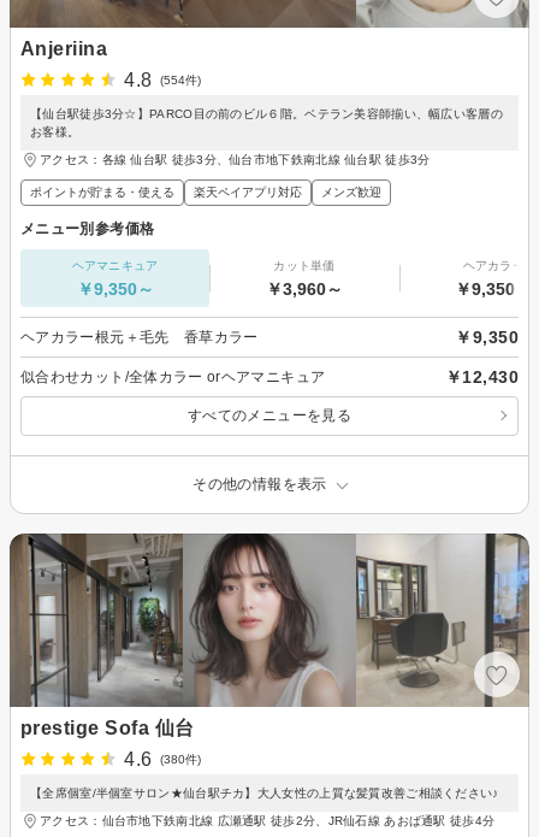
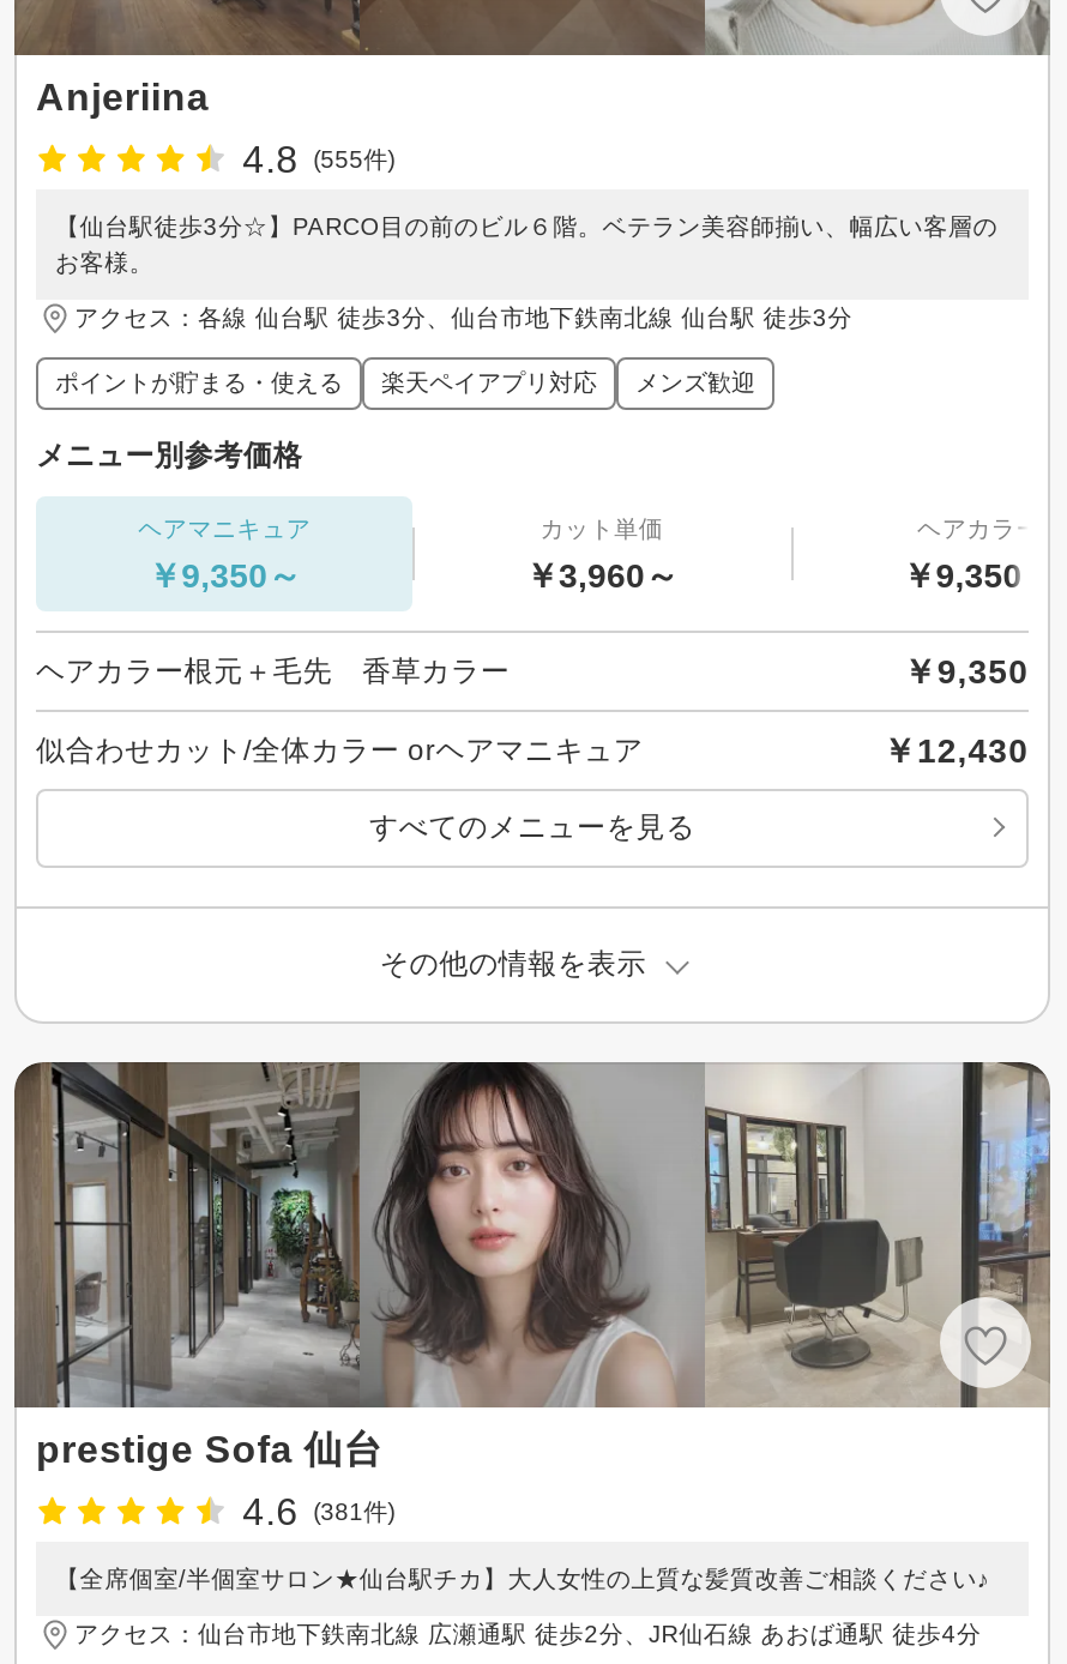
- 4.8 (554件)
+ 4.8 (555件)

- 4.6 (380件)
+ 4.6 (381件)
